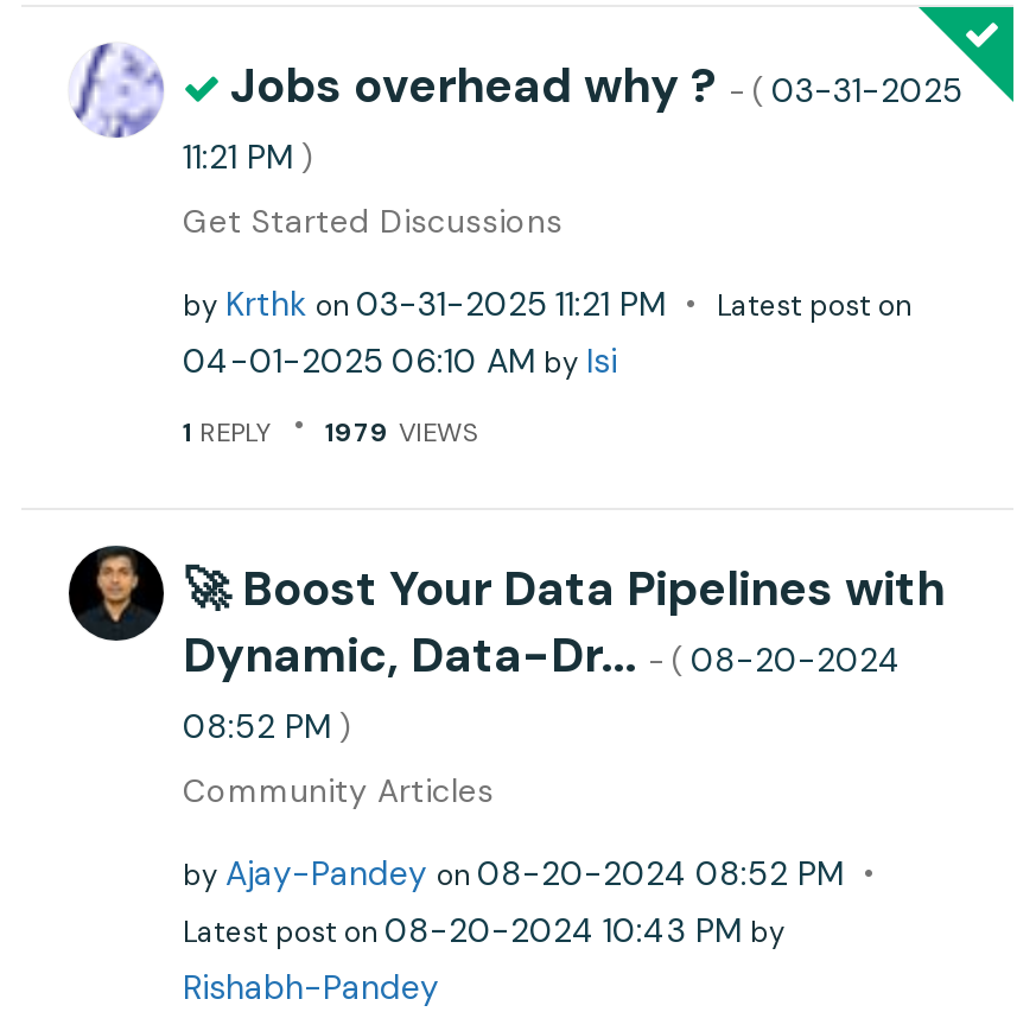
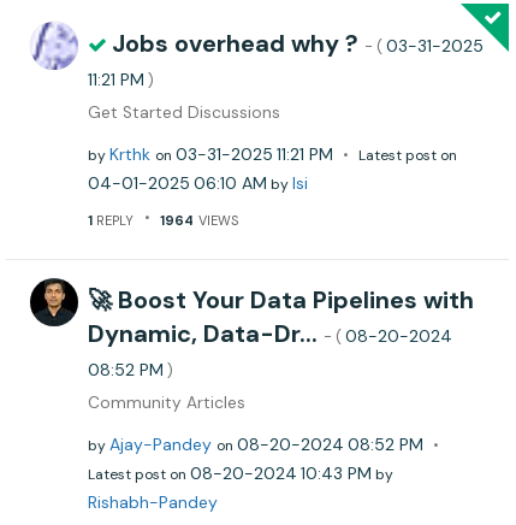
- 1 REPLY 1979 VIEWS
+ 1 REPLY 1964 VIEWS
